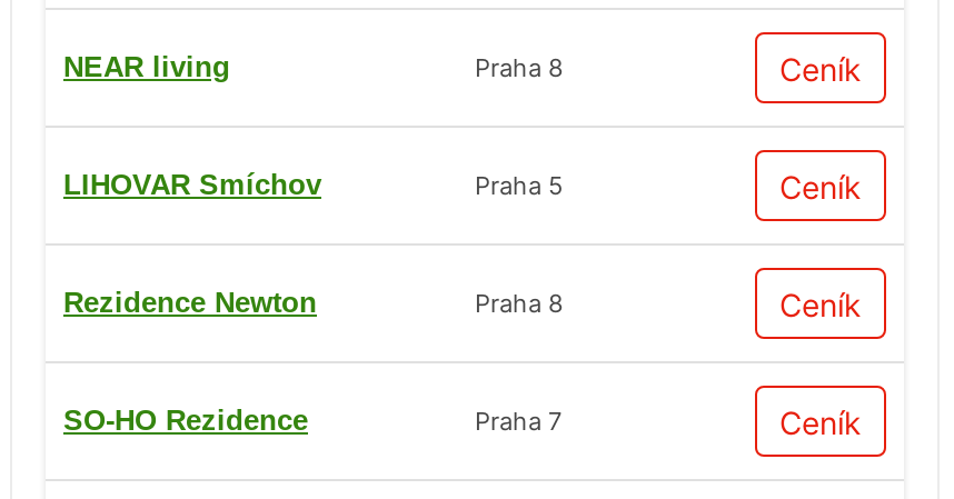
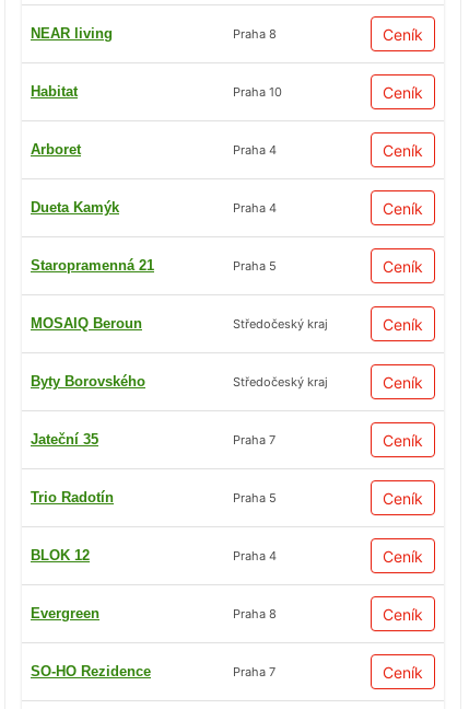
- LIHOVAR Smíchov
+ Habitat
+ Praha 10
+ Ceník
+ Arboret
+ Praha 4
+ Ceník
+ Dueta Kamýk
+ Praha 4
+ Ceník
+ Staropramenná 21

- Rezidence Newton
+ MOSAIQ Beroun
+ Středočeský kraj
+ Ceník
+ Byty Borovského
+ Středočeský kraj
+ Ceník
+ Jateční 35
+ Praha 7
+ Ceník
+ Trio Radotín
+ Praha 5
+ Ceník
+ BLOK 12
+ Praha 4
+ Ceník
+ Evergreen
